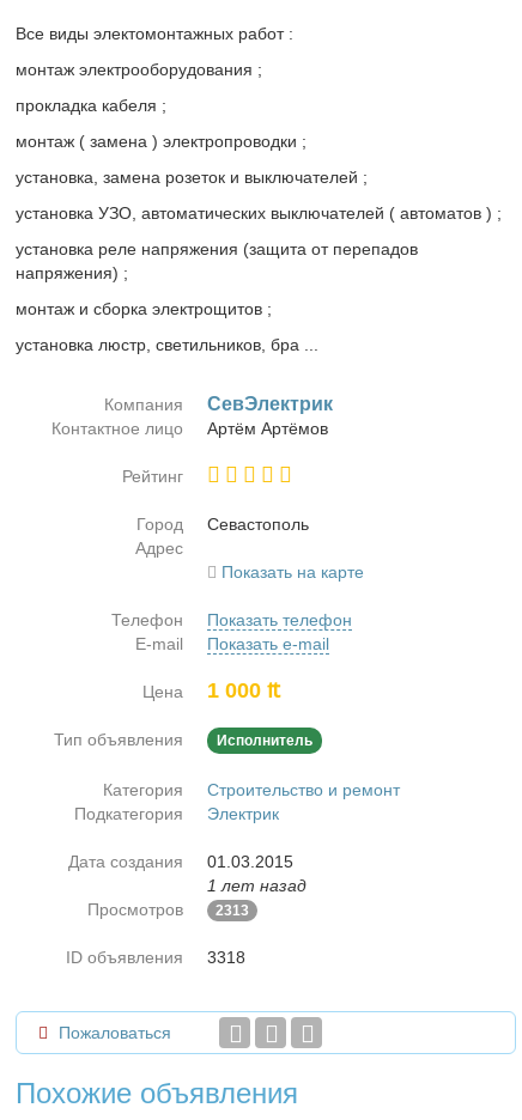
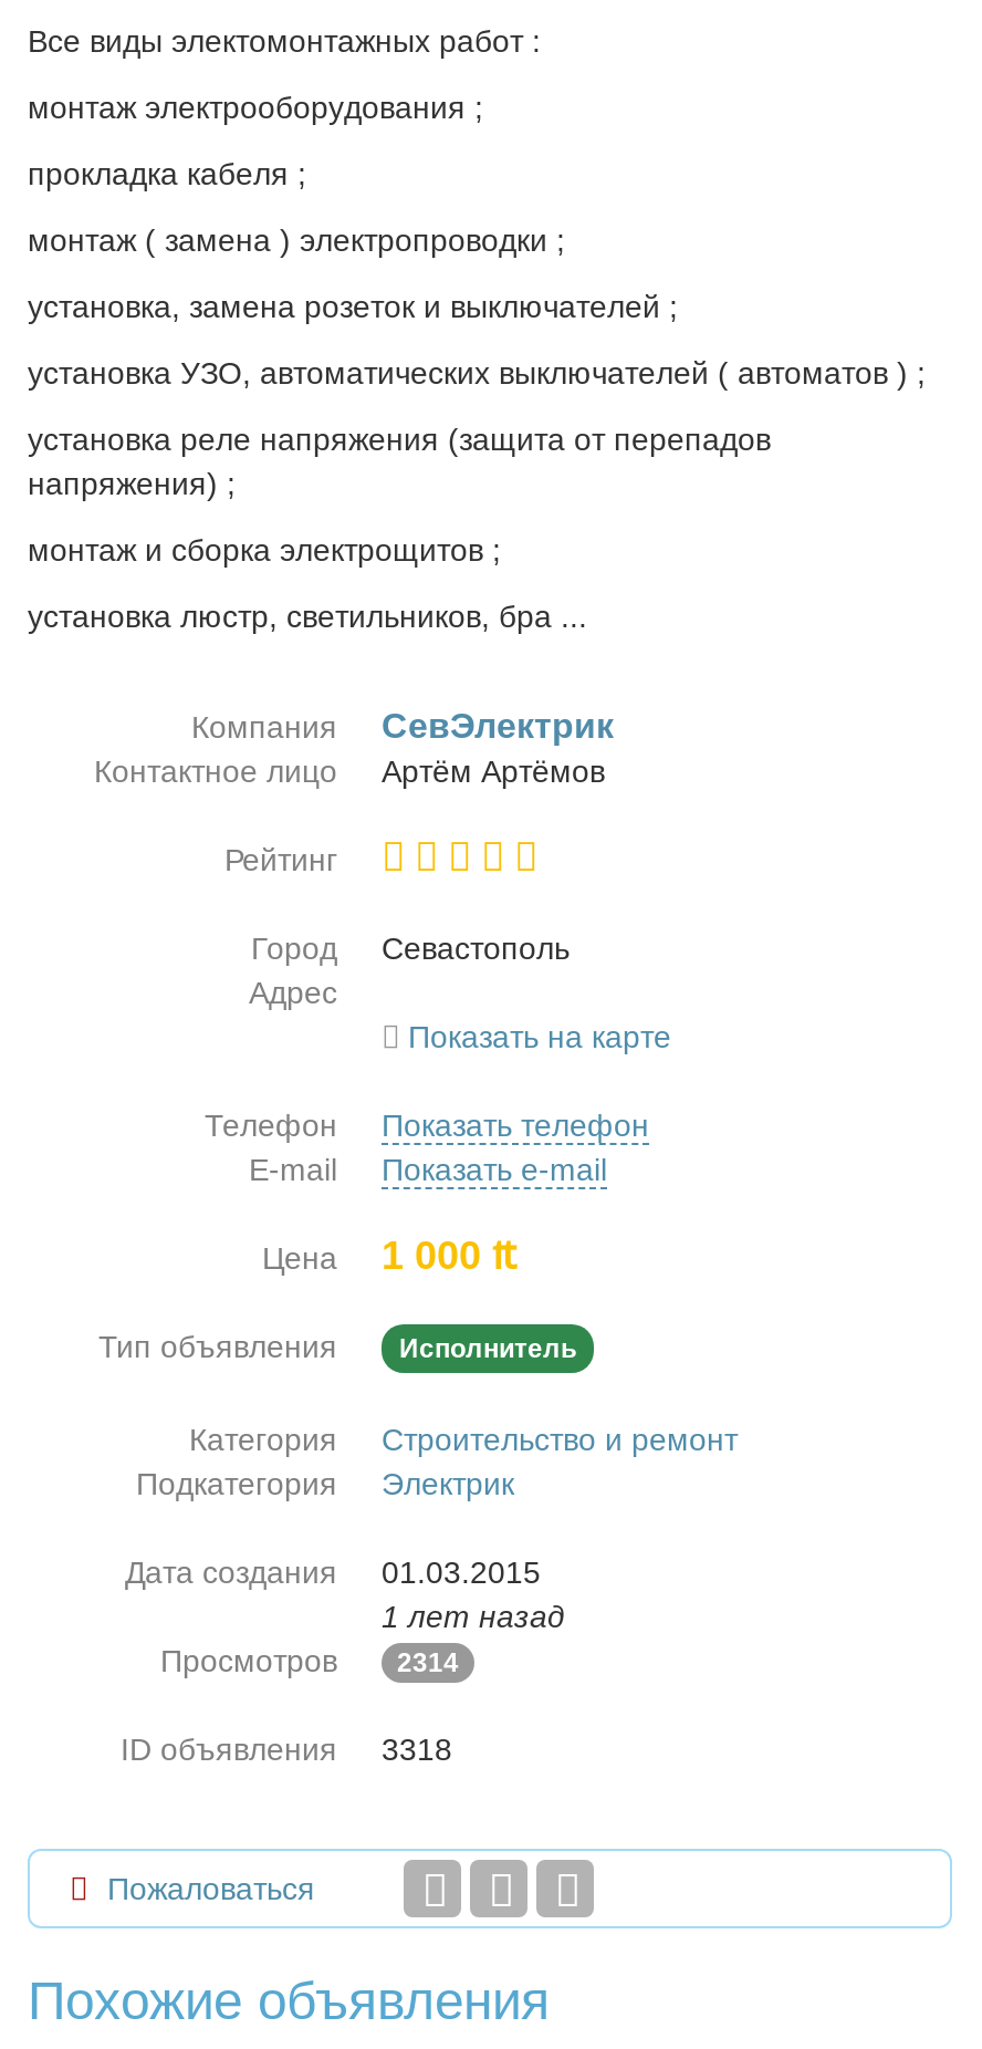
- Просмотров 2313
+ Просмотров 2314
